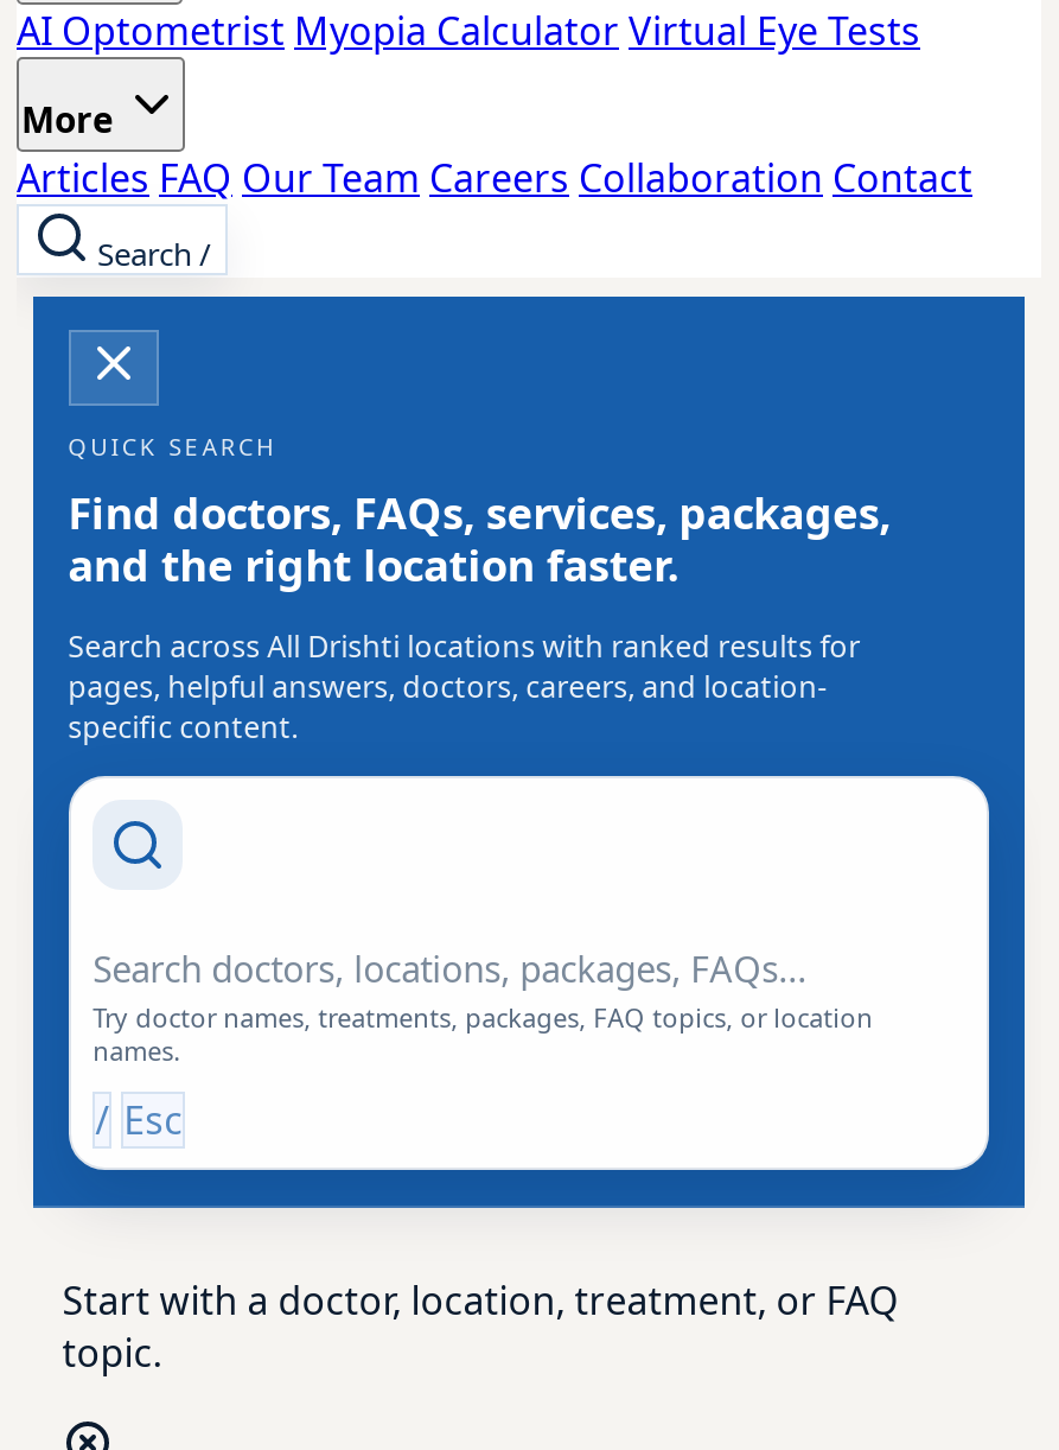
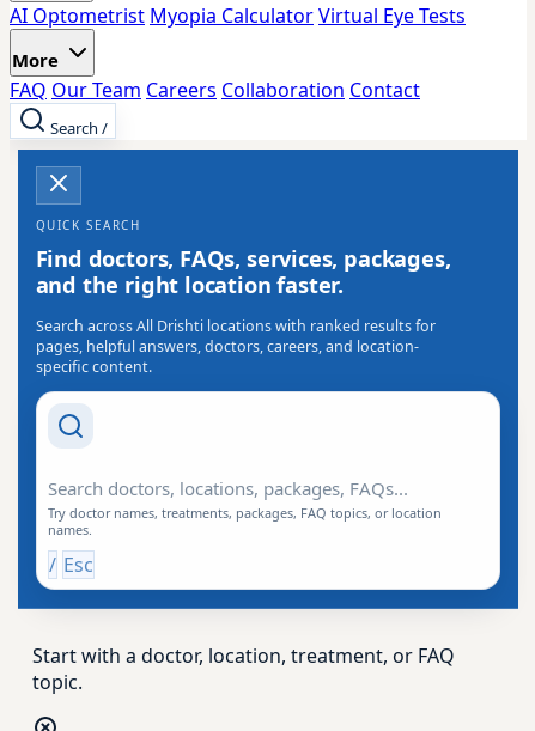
- Articles FAQ Our Team Careers Collaboration Contact
+ FAQ Our Team Careers Collaboration Contact
